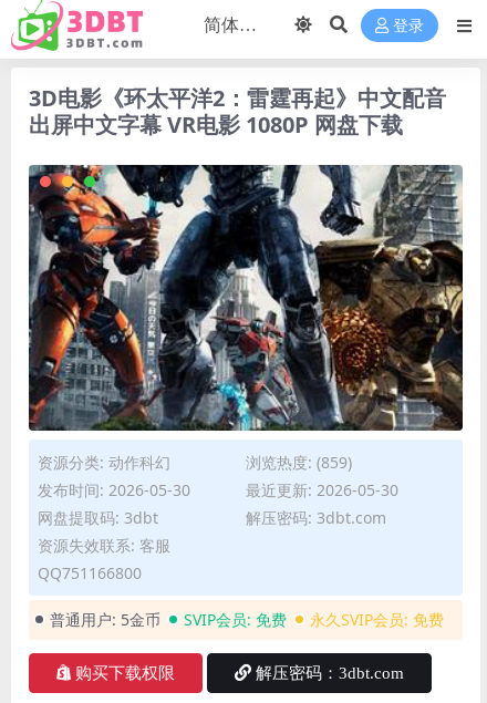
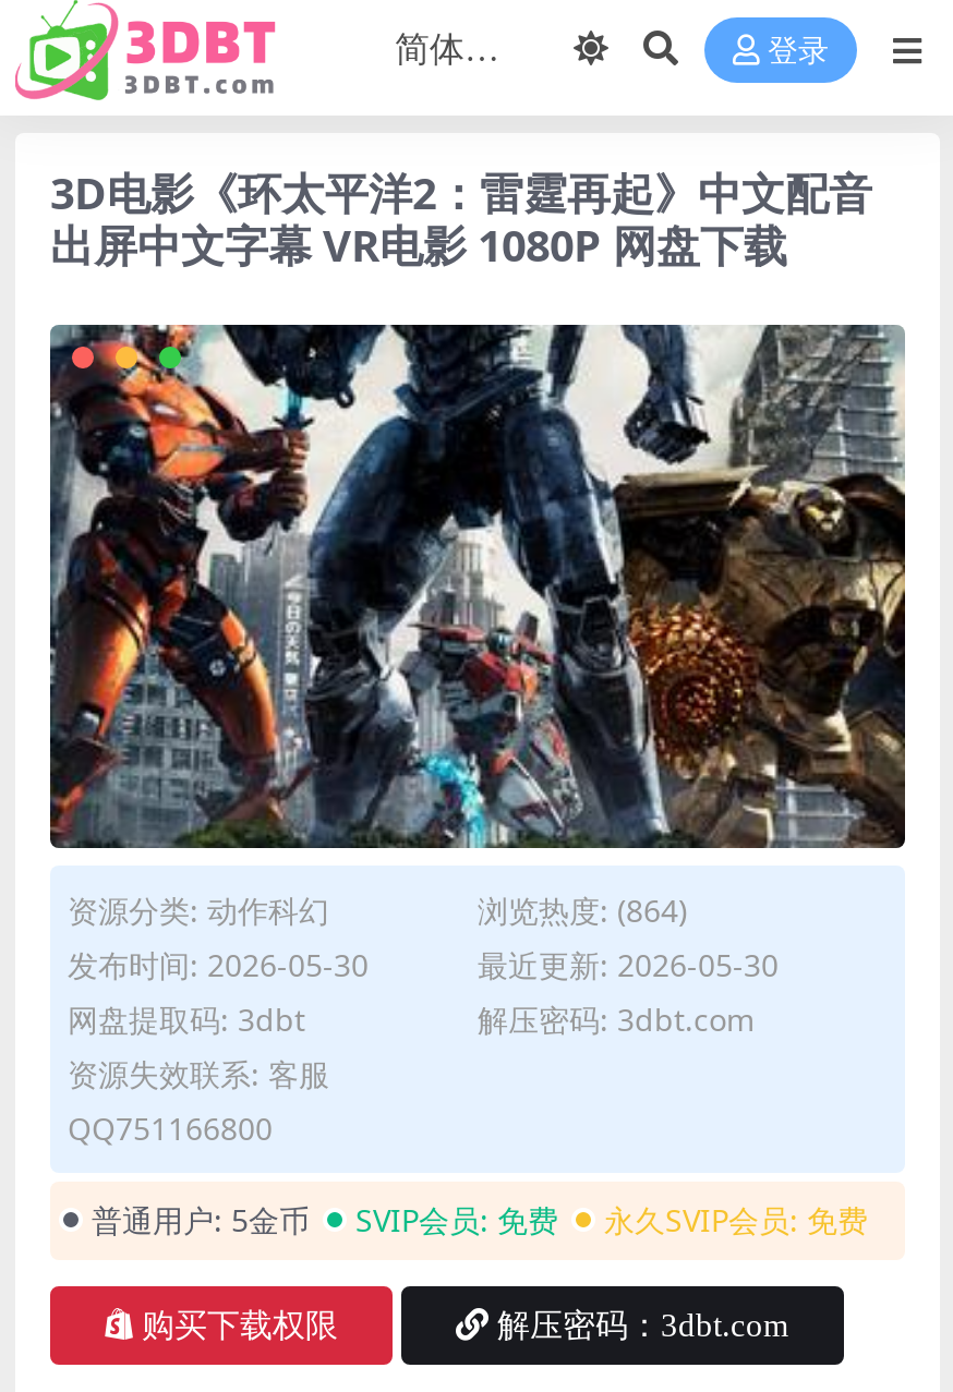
- 浏览热度: (859)
+ 浏览热度: (864)
